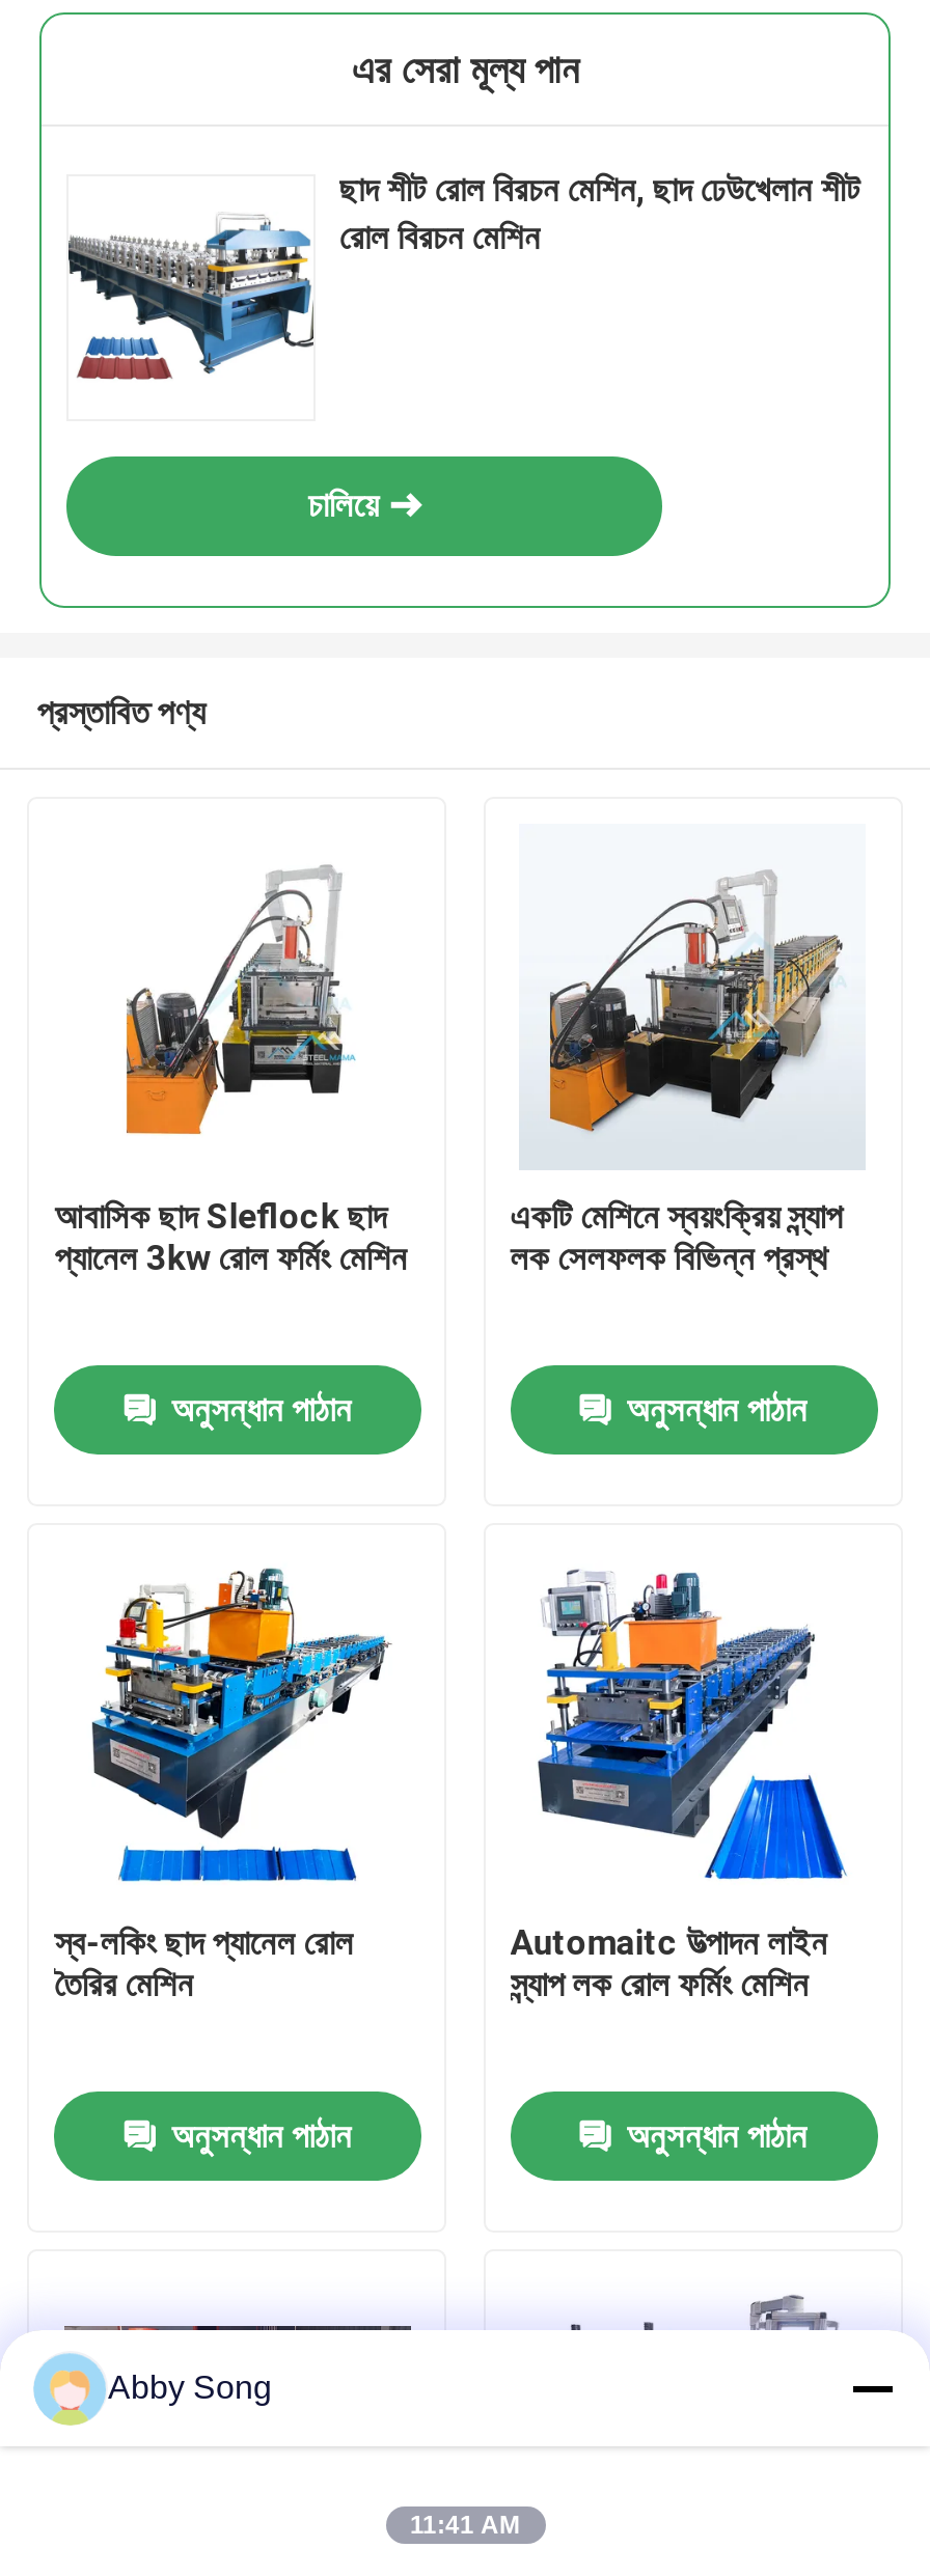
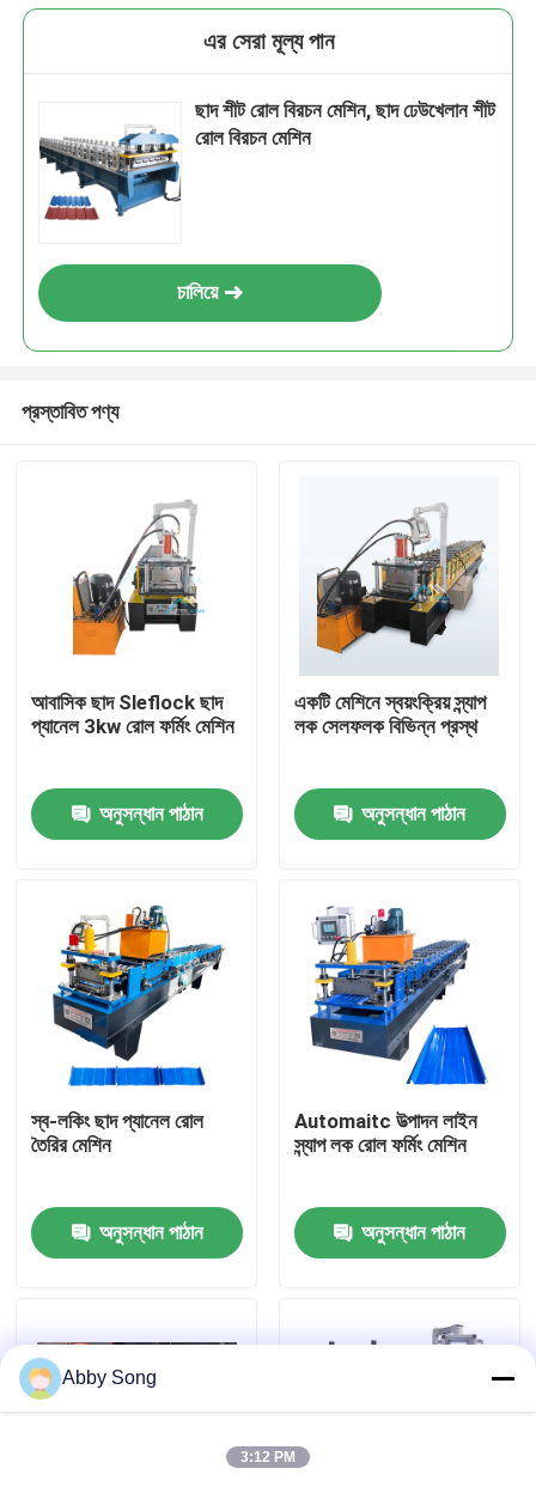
- 11:41 AM
+ 3:12 PM
